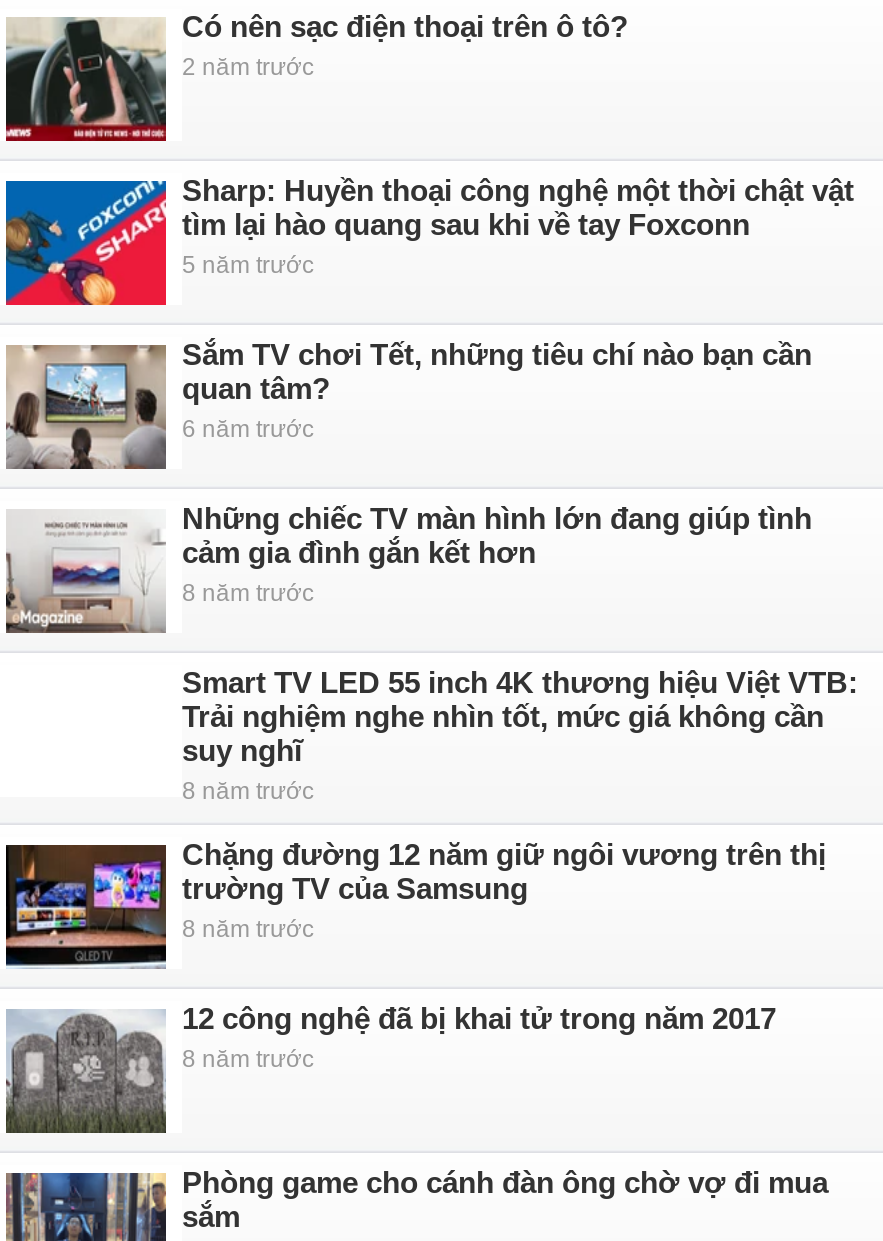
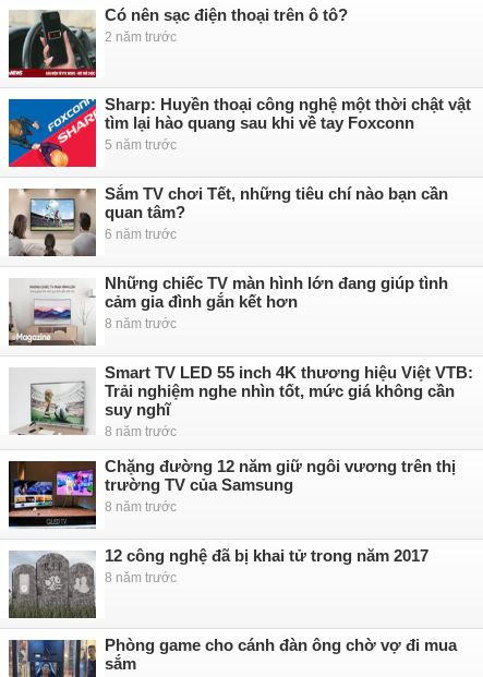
+ [image]
